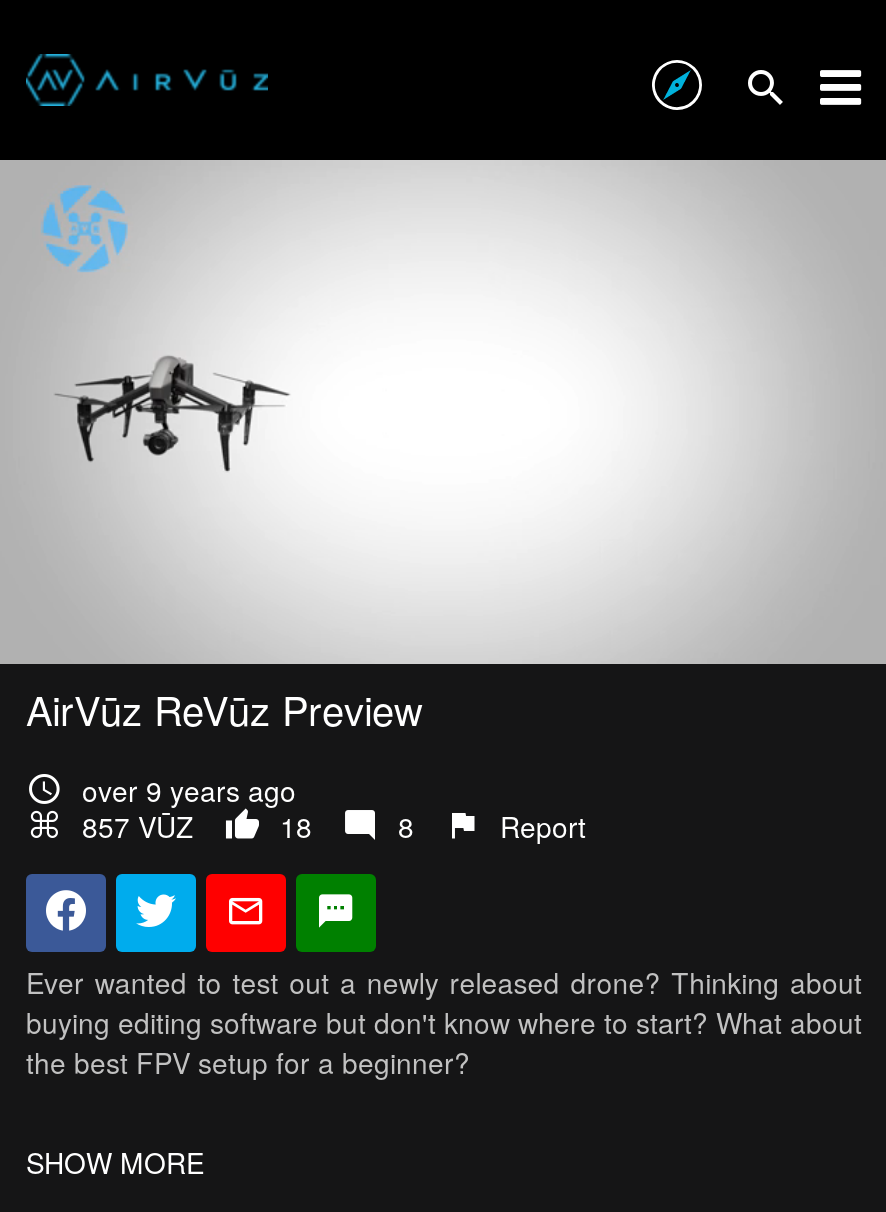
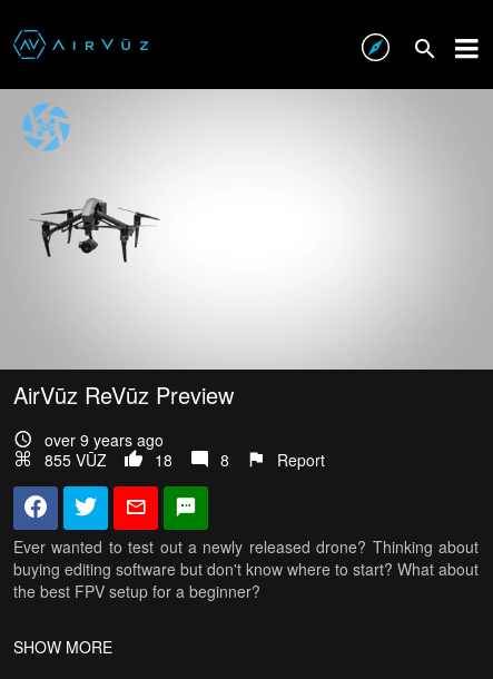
- 857 VŪZ
+ 855 VŪZ
